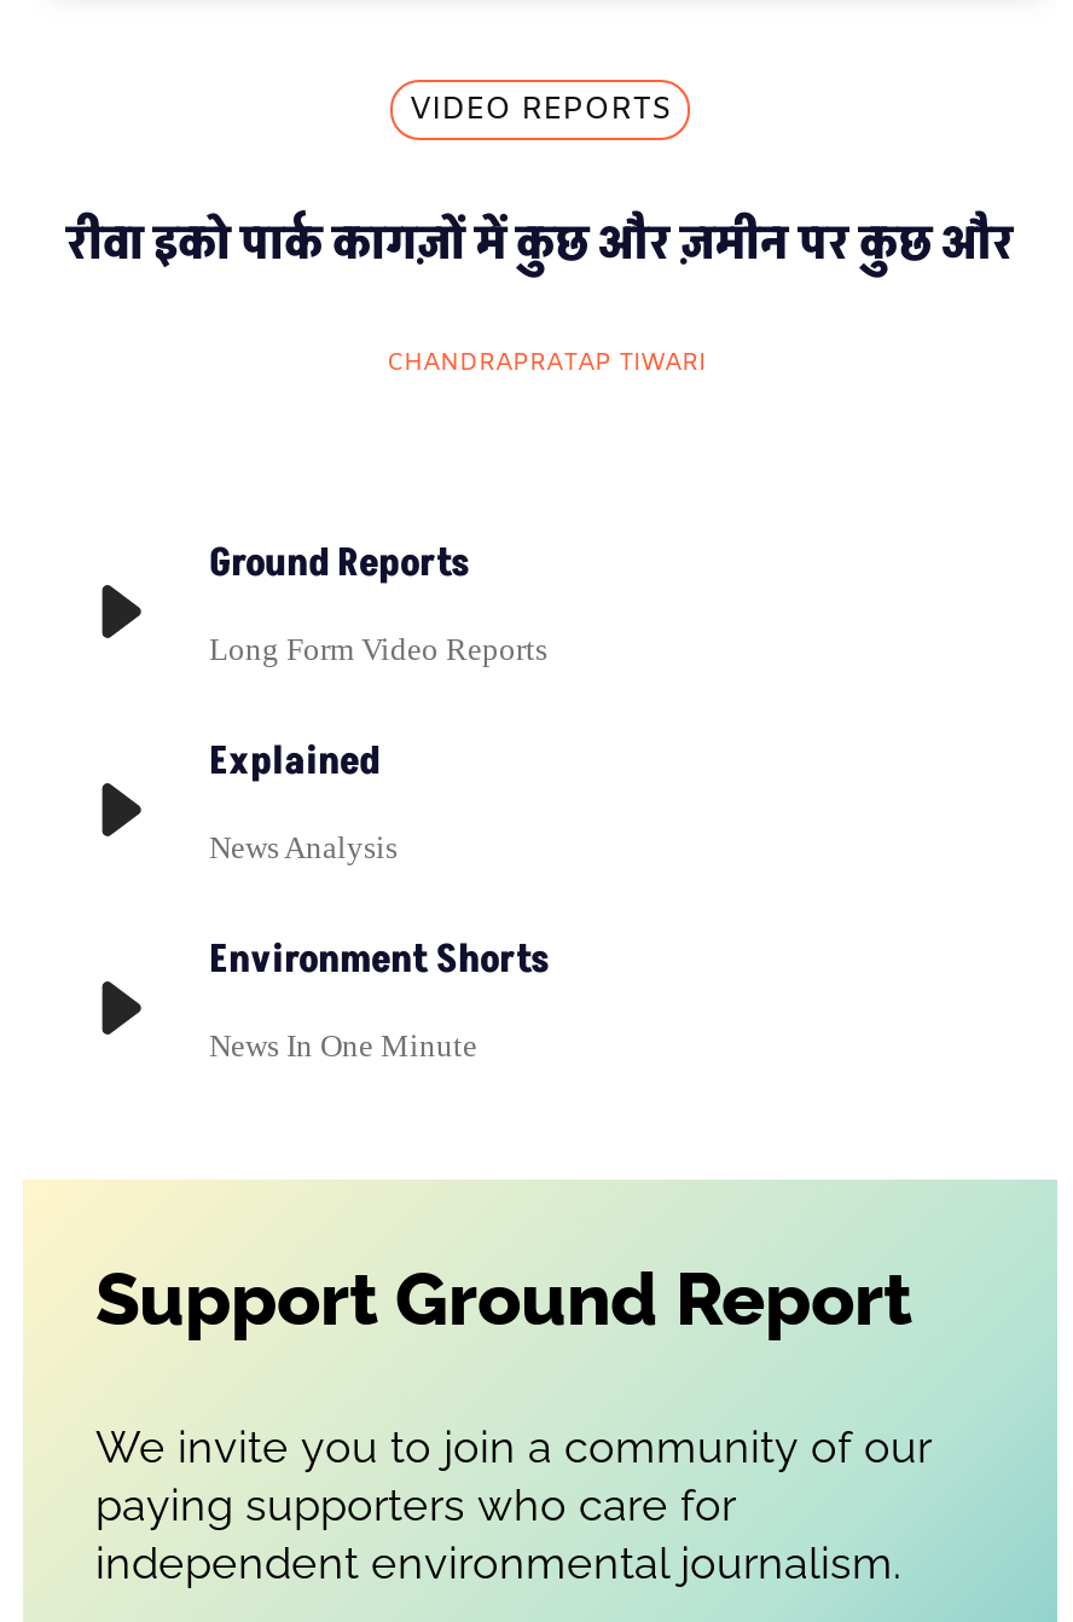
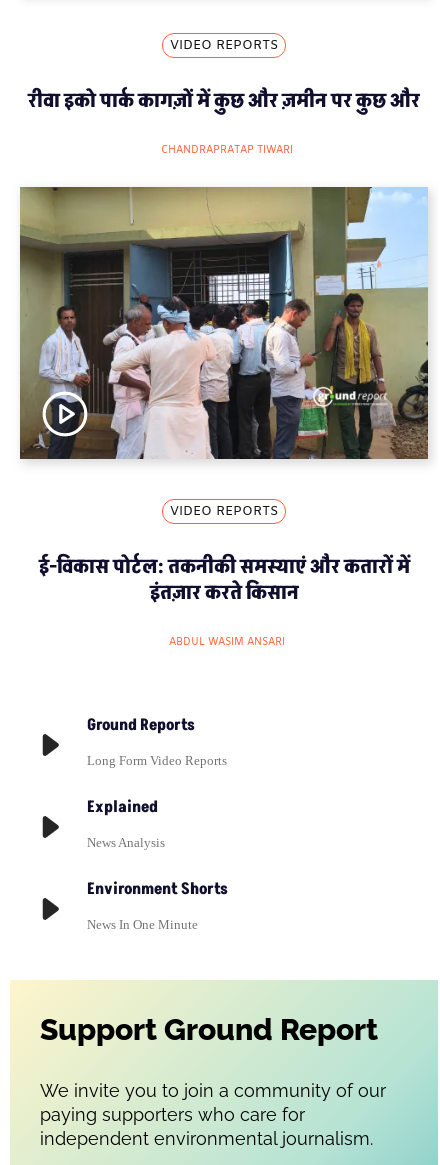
+ [image]

+ VIDEO REPORTS
+ ई-विकास पोर्टल: तकनीकी समस्याएं और कतारों में
+ इंतज़ार करते किसान
+ ABDUL WASIM ANSARI
